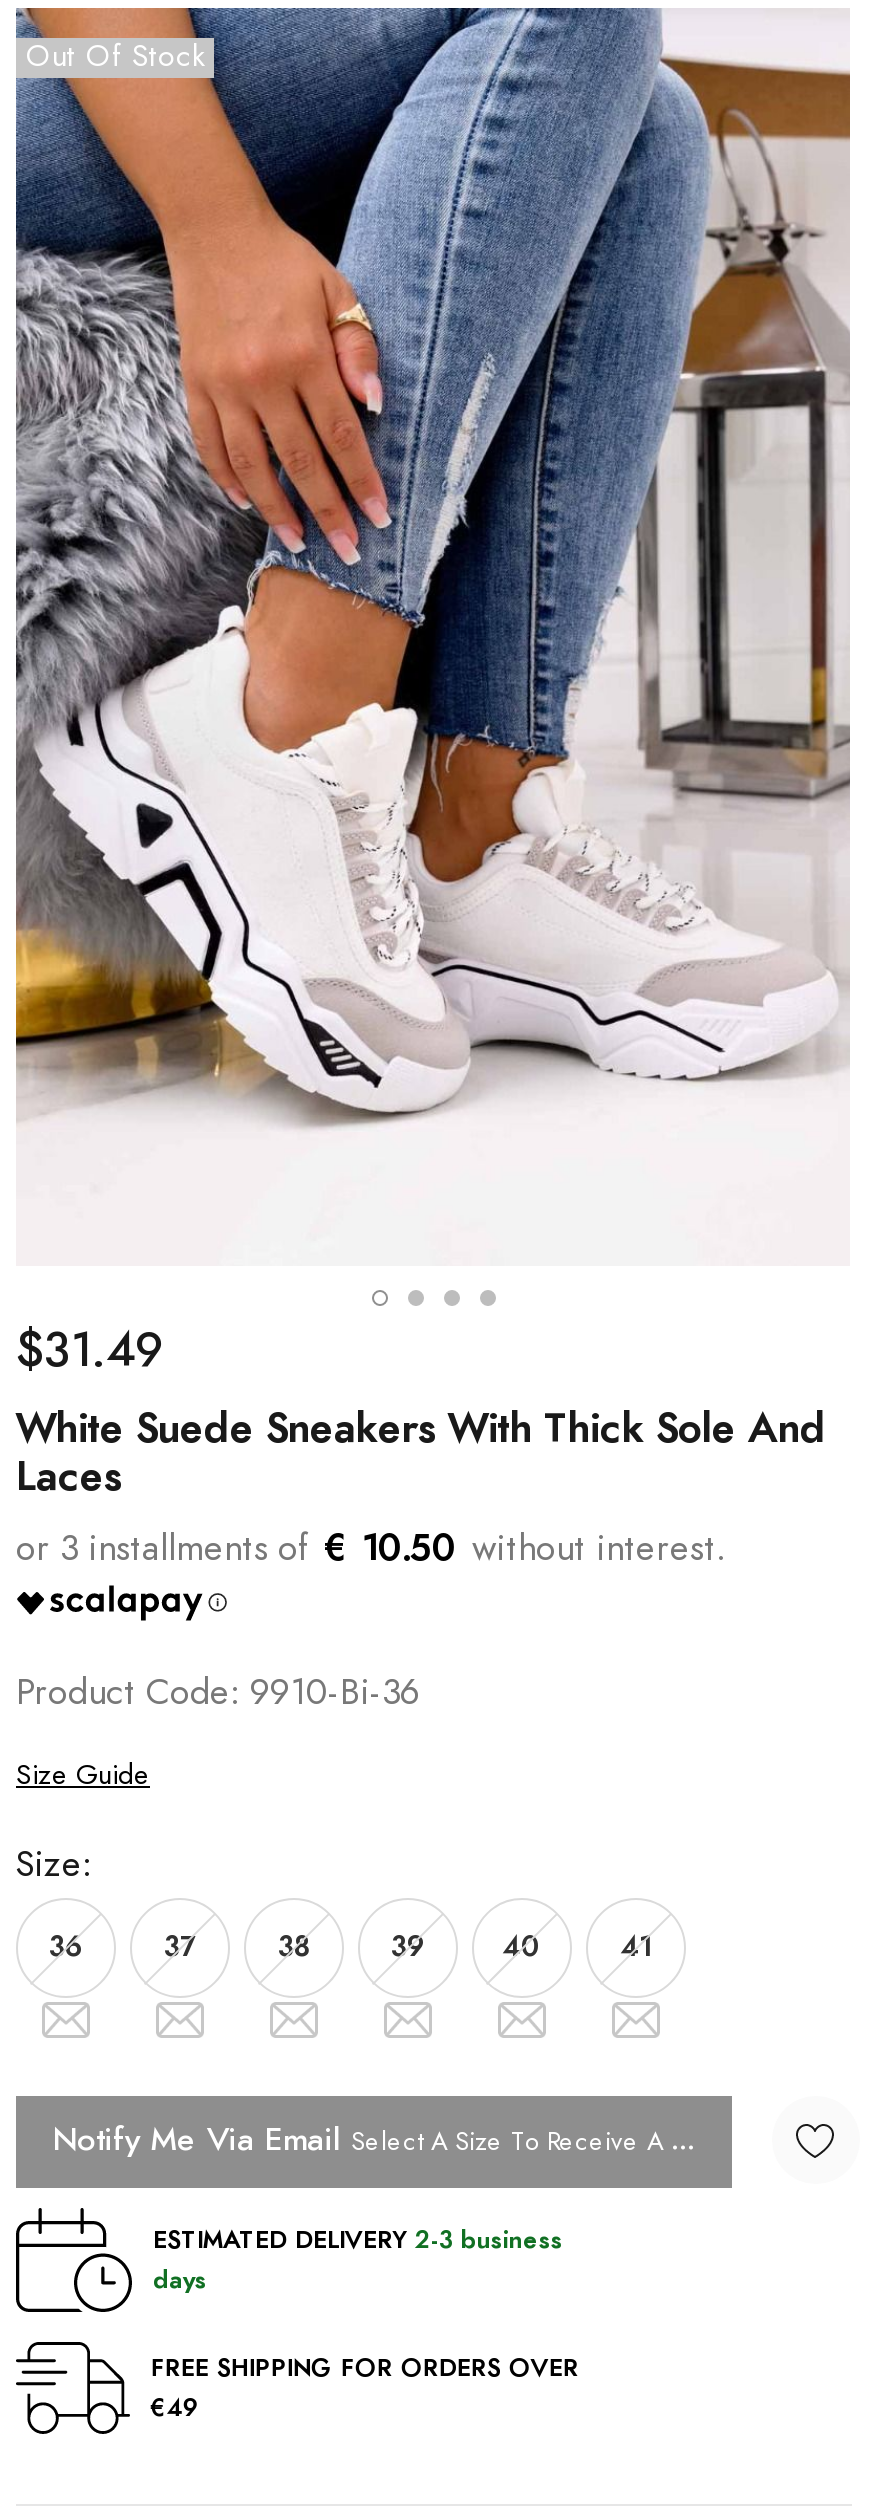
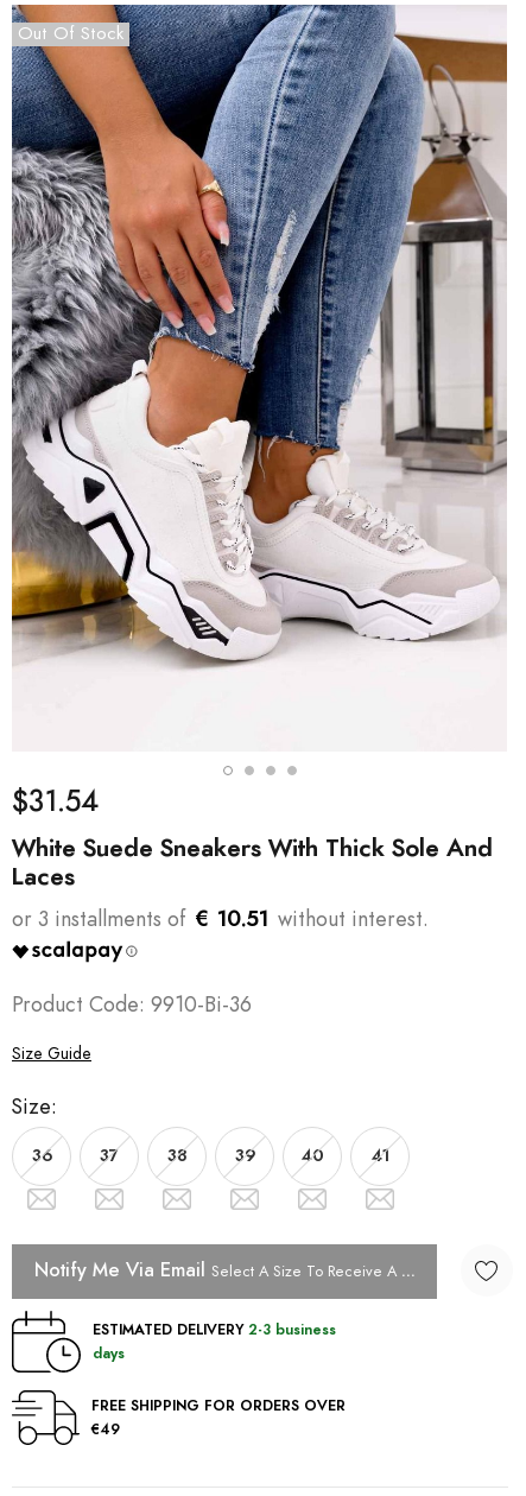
- $31.49
+ $31.54

- € 10.50
+ € 10.51
